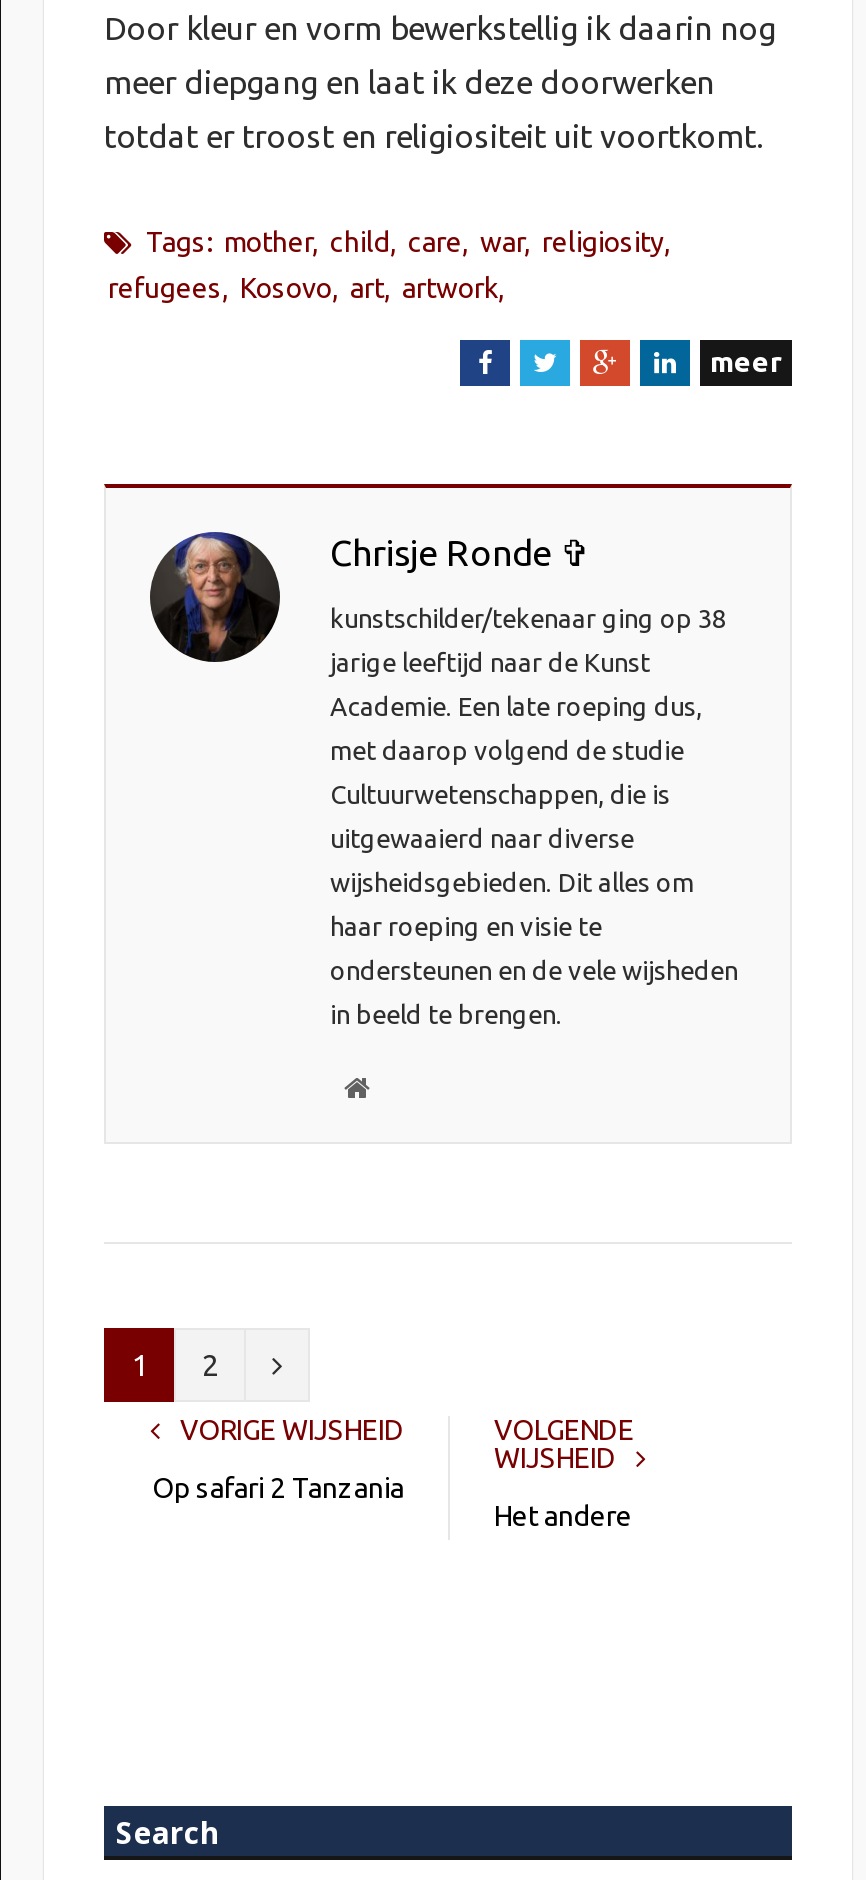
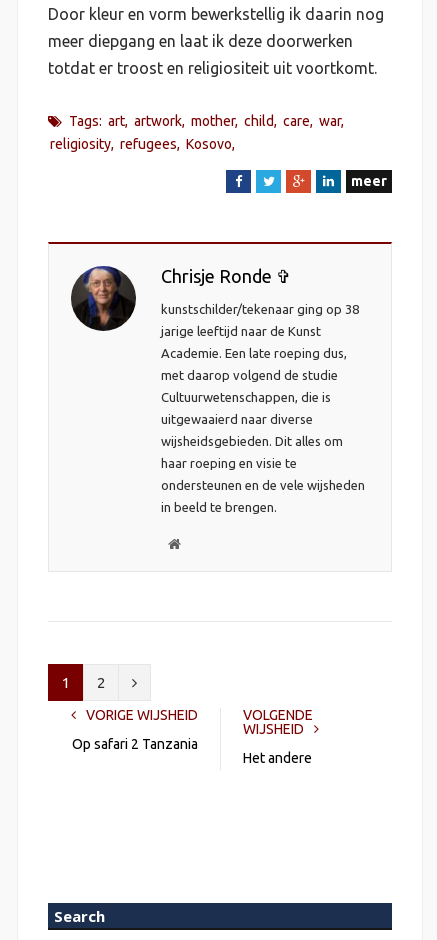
- Tags: mother child care war religiosity
- refugees Kosovo art artwork
+ Tags: art artwork mother child care war
+ religiosity refugees Kosovo
